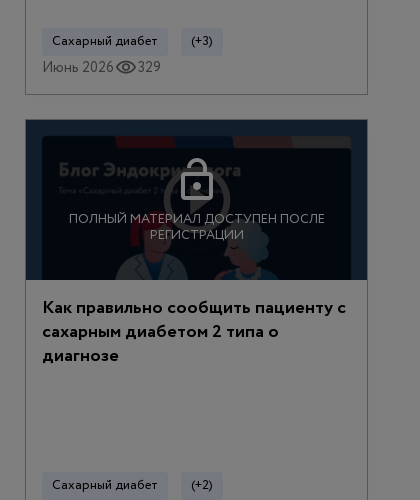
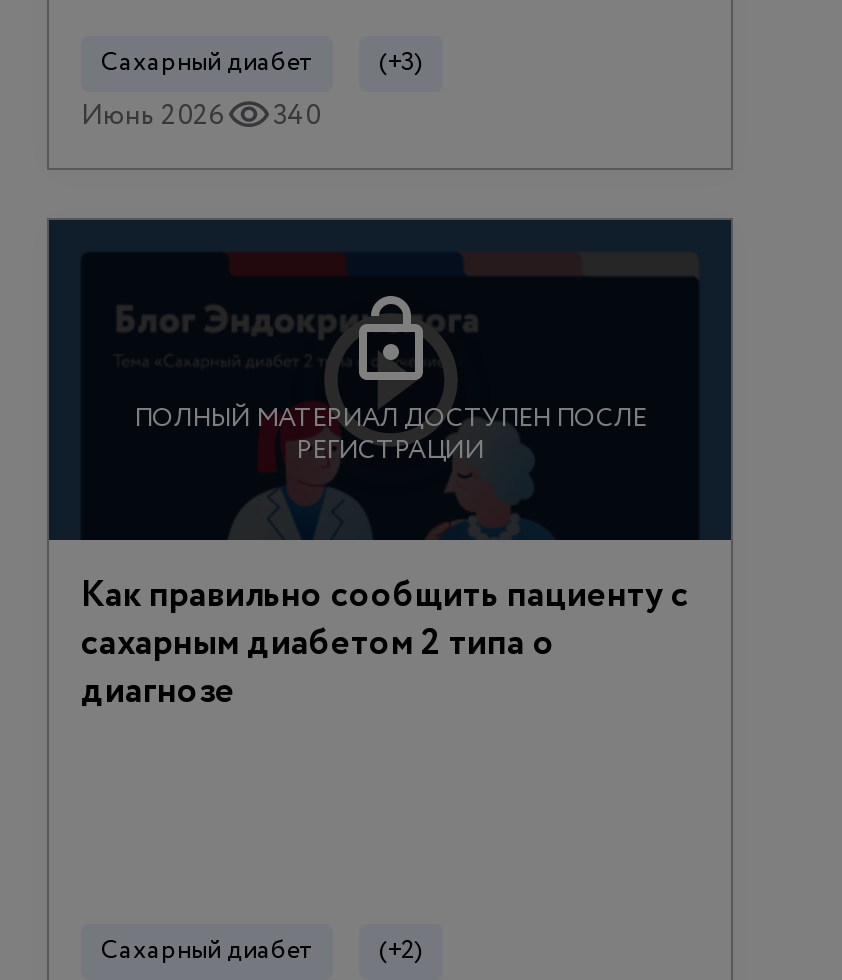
- Июнь 2026 329
+ Июнь 2026 340
